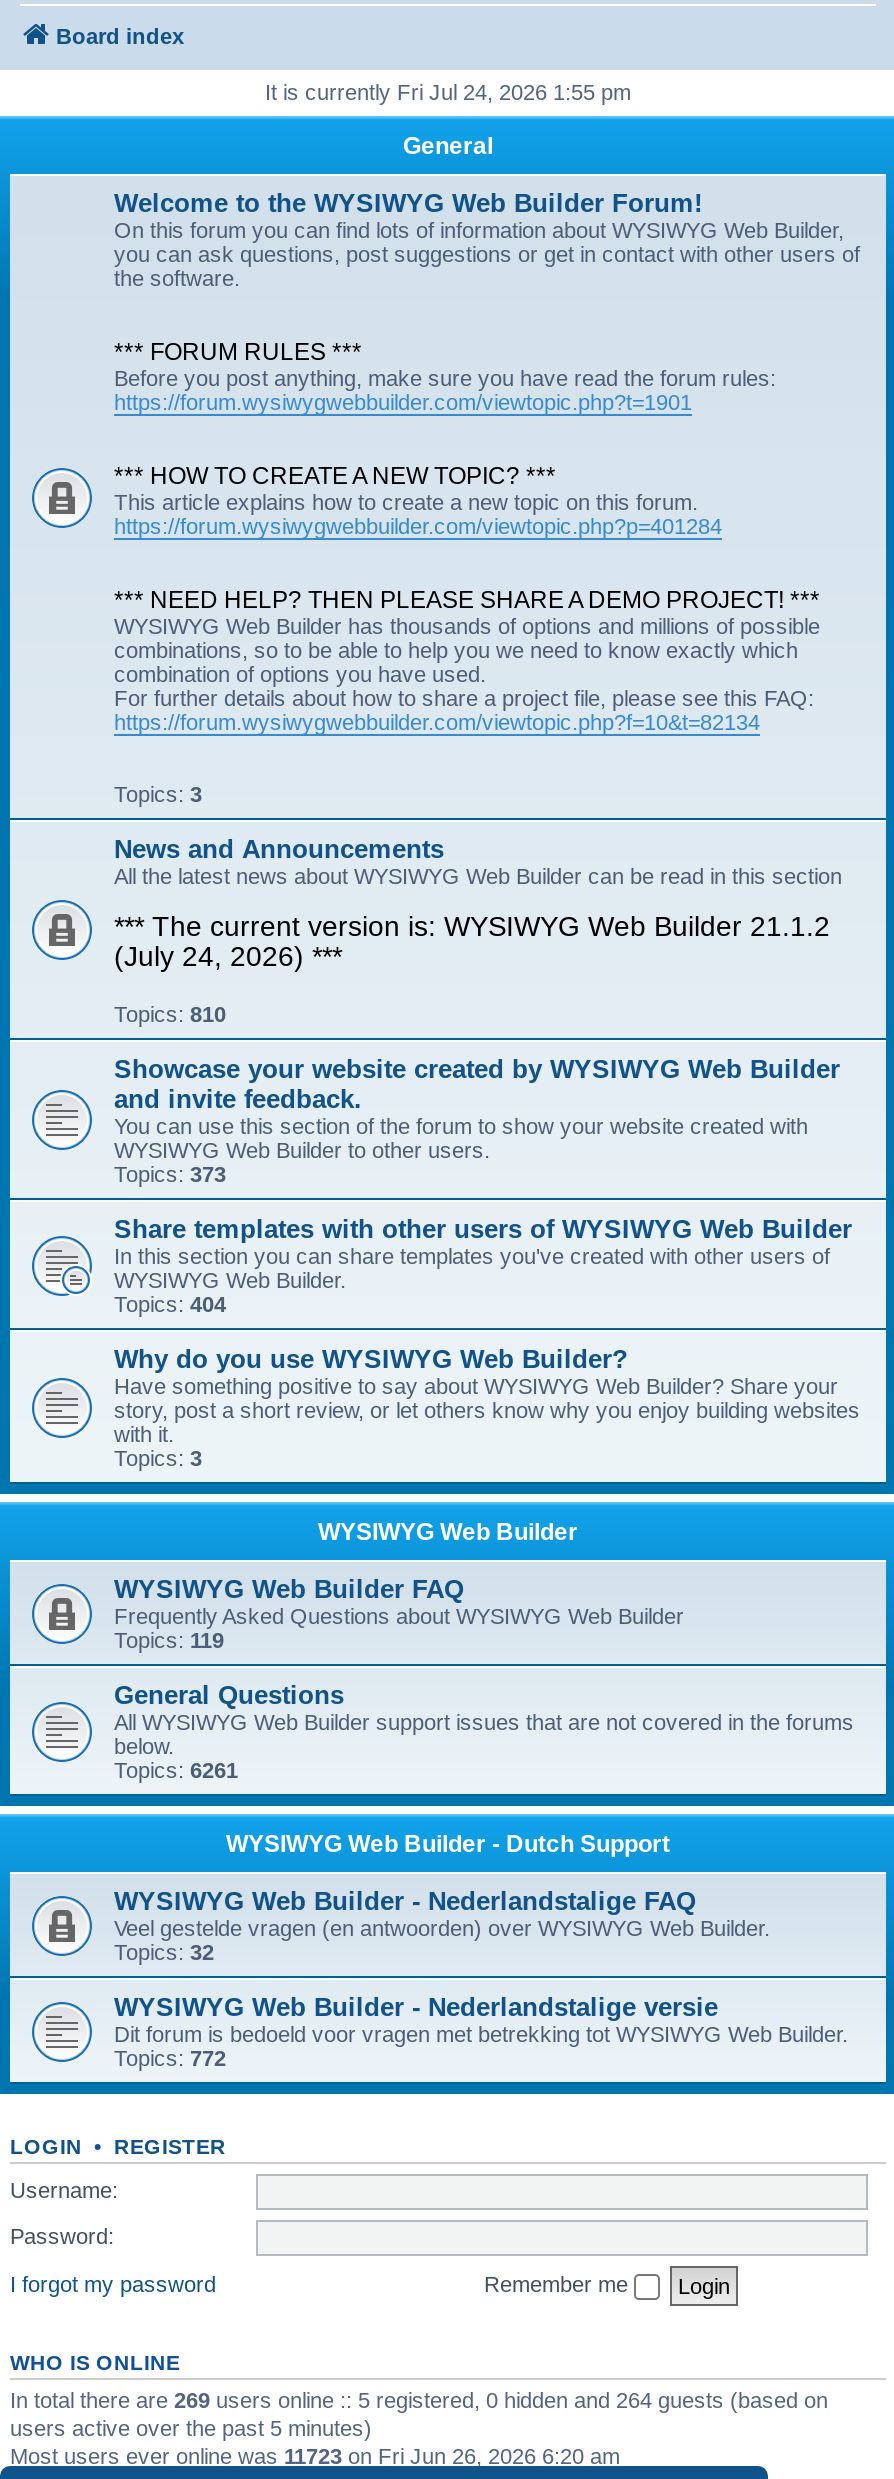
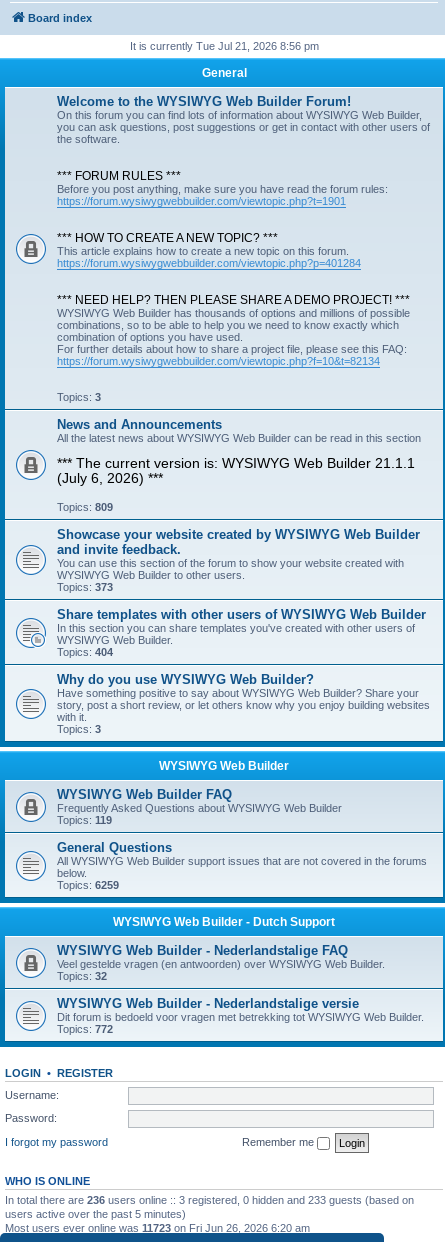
- It is currently Fri Jul 24, 2026 1:55 pm
+ It is currently Tue Jul 21, 2026 8:56 pm

- *** The current version is: WYSIWYG Web Builder 21.1.2
+ *** The current version is: WYSIWYG Web Builder 21.1.1

- (July 24, 2026) ***
+ (July 6, 2026) ***

- Topics: 810
+ Topics: 809

- Topics: 6261
+ Topics: 6259

- In total there are 269 users online :: 5 registered, 0 hidden and 264 guests (based on
+ In total there are 236 users online :: 3 registered, 0 hidden and 233 guests (based on
